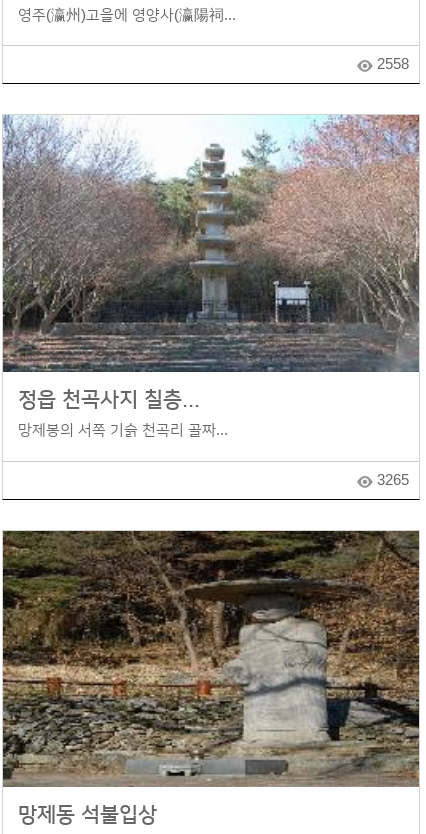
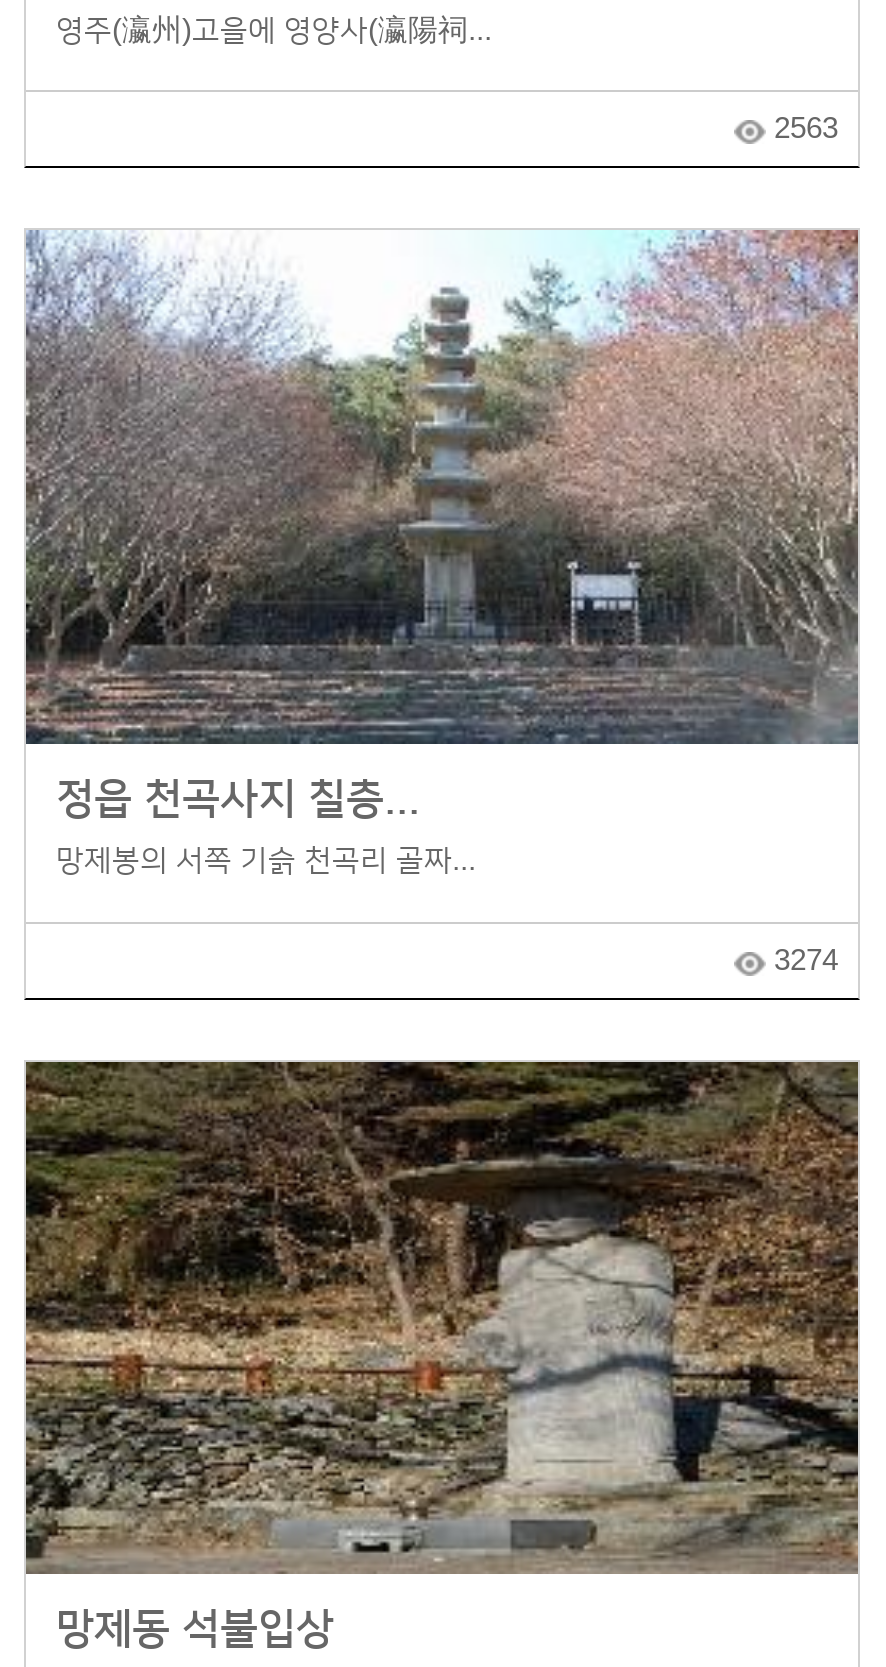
- 2558
+ 2563

- 3265
+ 3274
